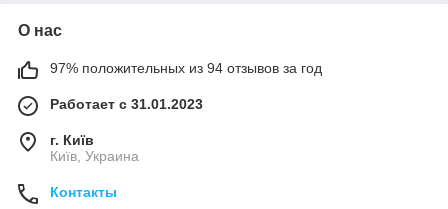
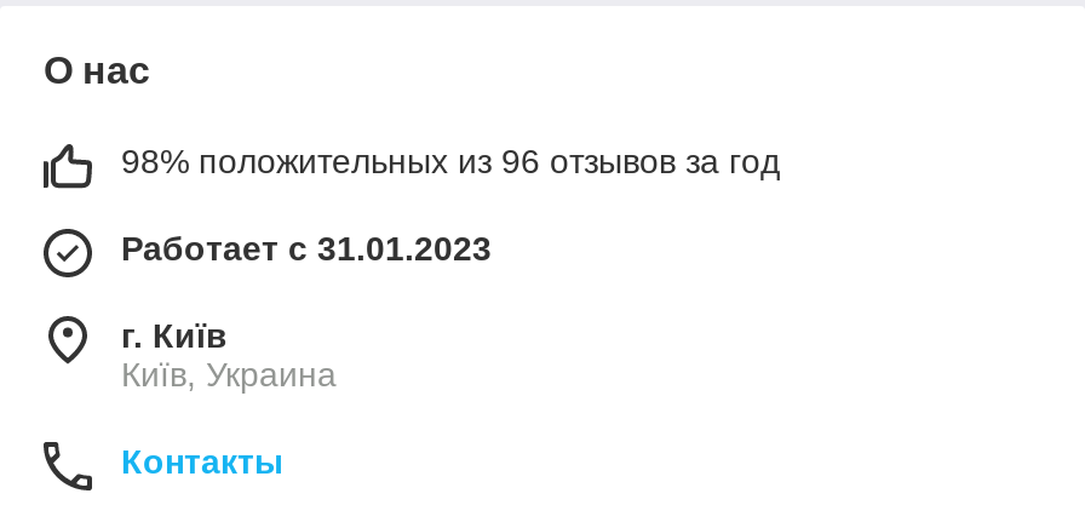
- 97% положительных из 94 отзывов за год
+ 98% положительных из 96 отзывов за год
